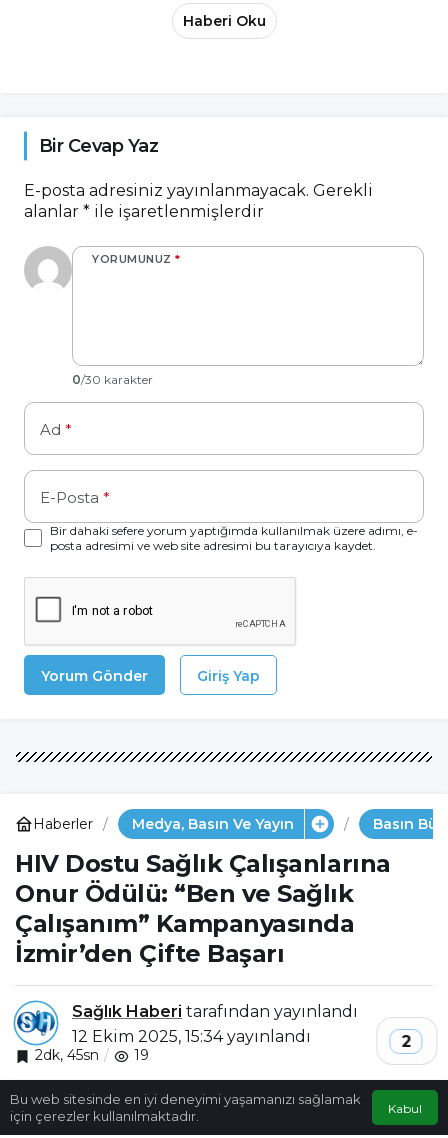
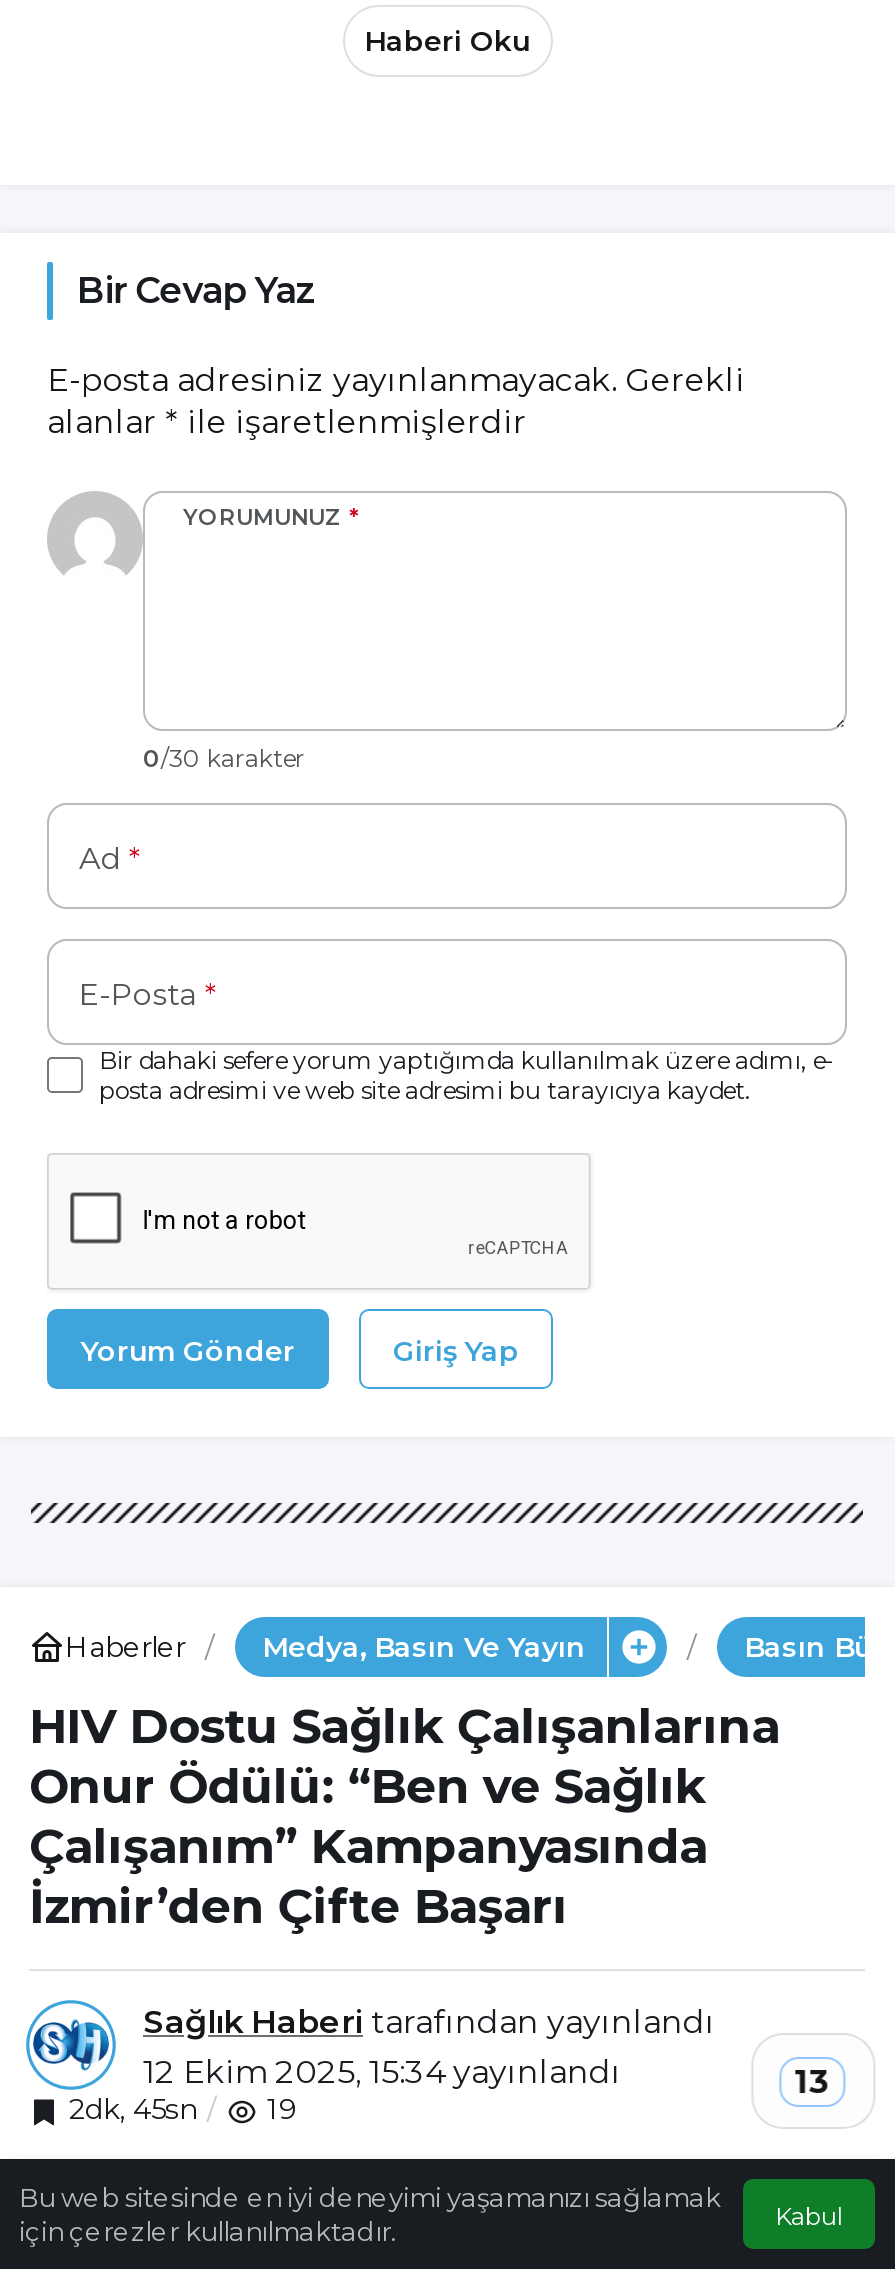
- 2
+ 13
